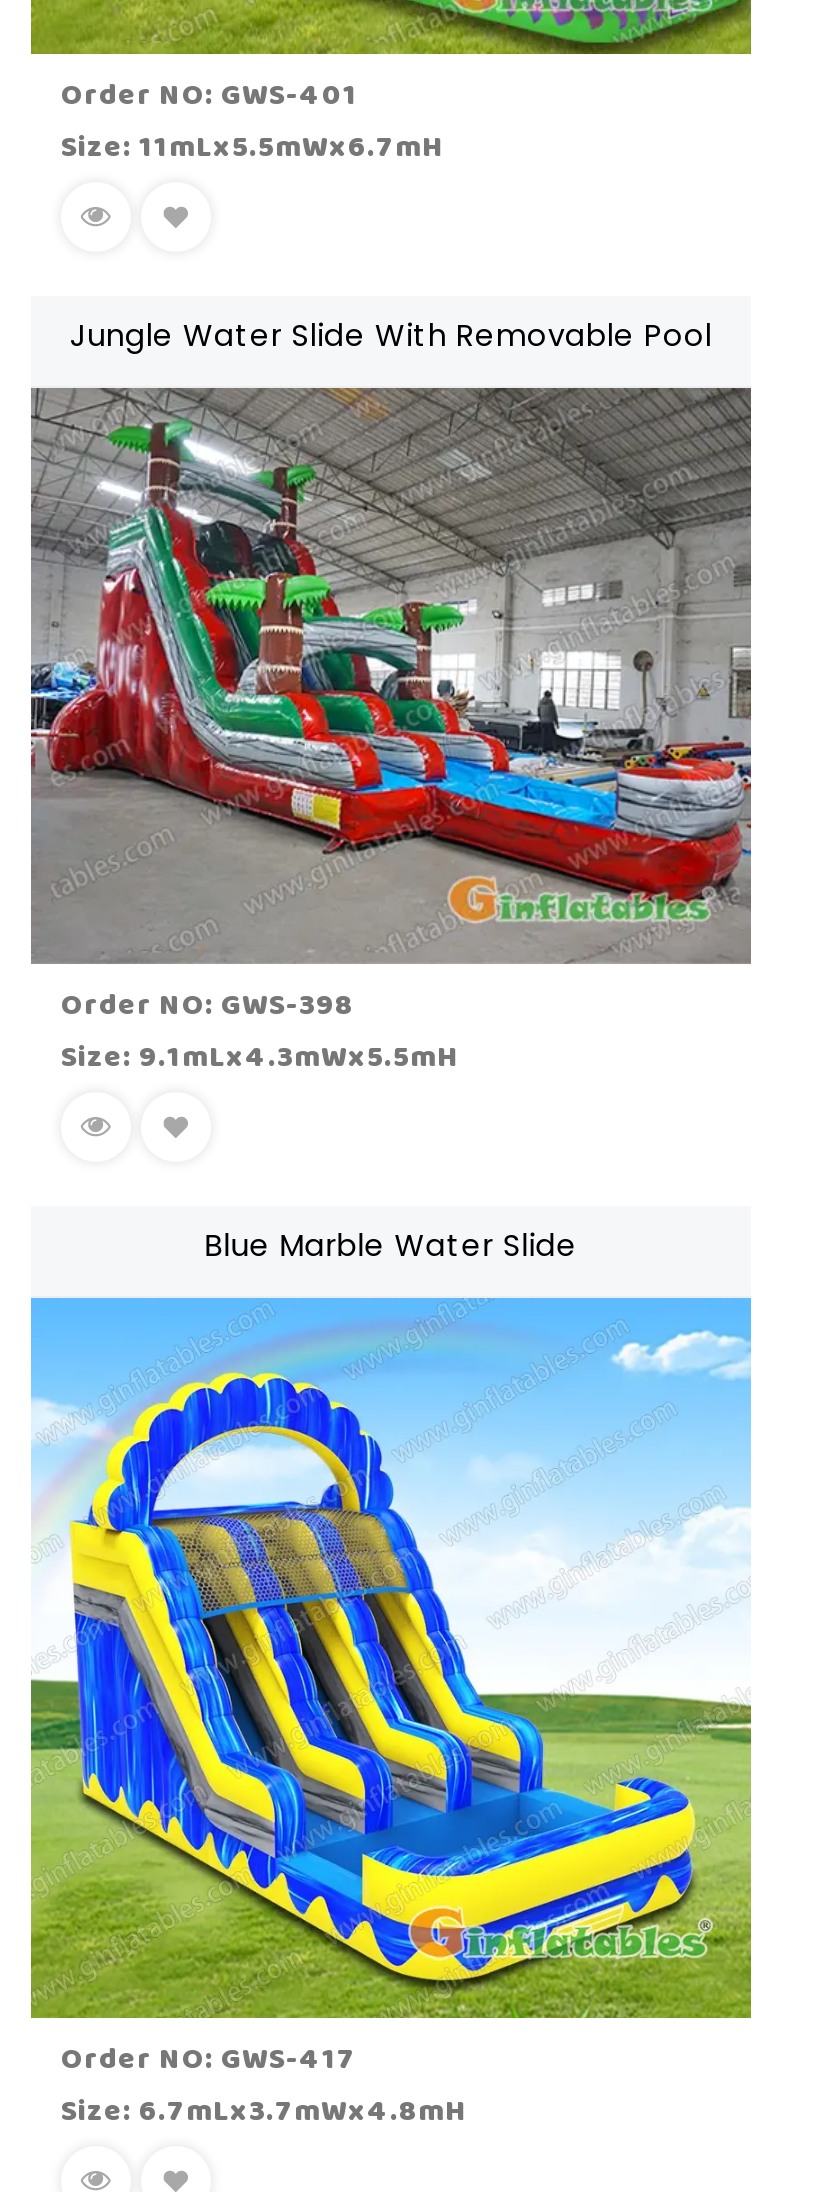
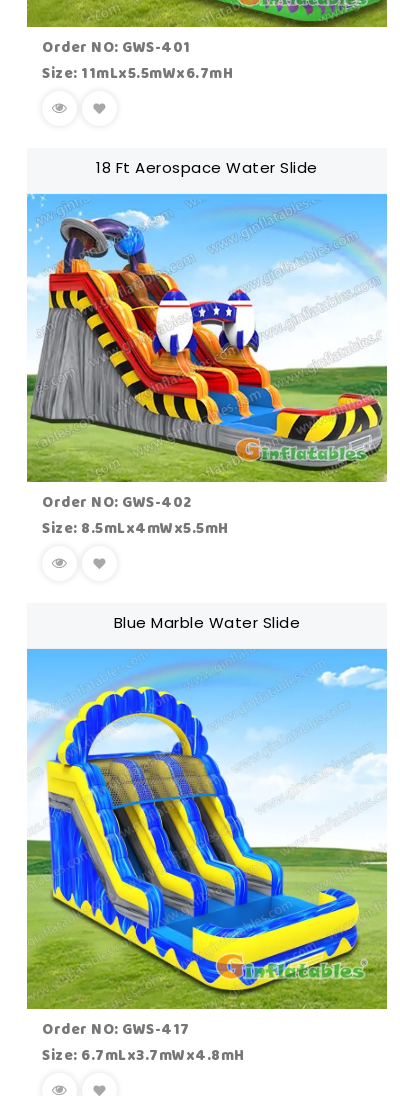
- Jungle Water Slide With Removable Pool
+ 18 Ft Aerospace Water Slide

- [image]
- Order NO: GWS-398
- Size: 9.1mLx4.3mWx5.5mH
+ [image]
+ Order NO: GWS-402
+ Size: 8.5mLx4mWx5.5mH
